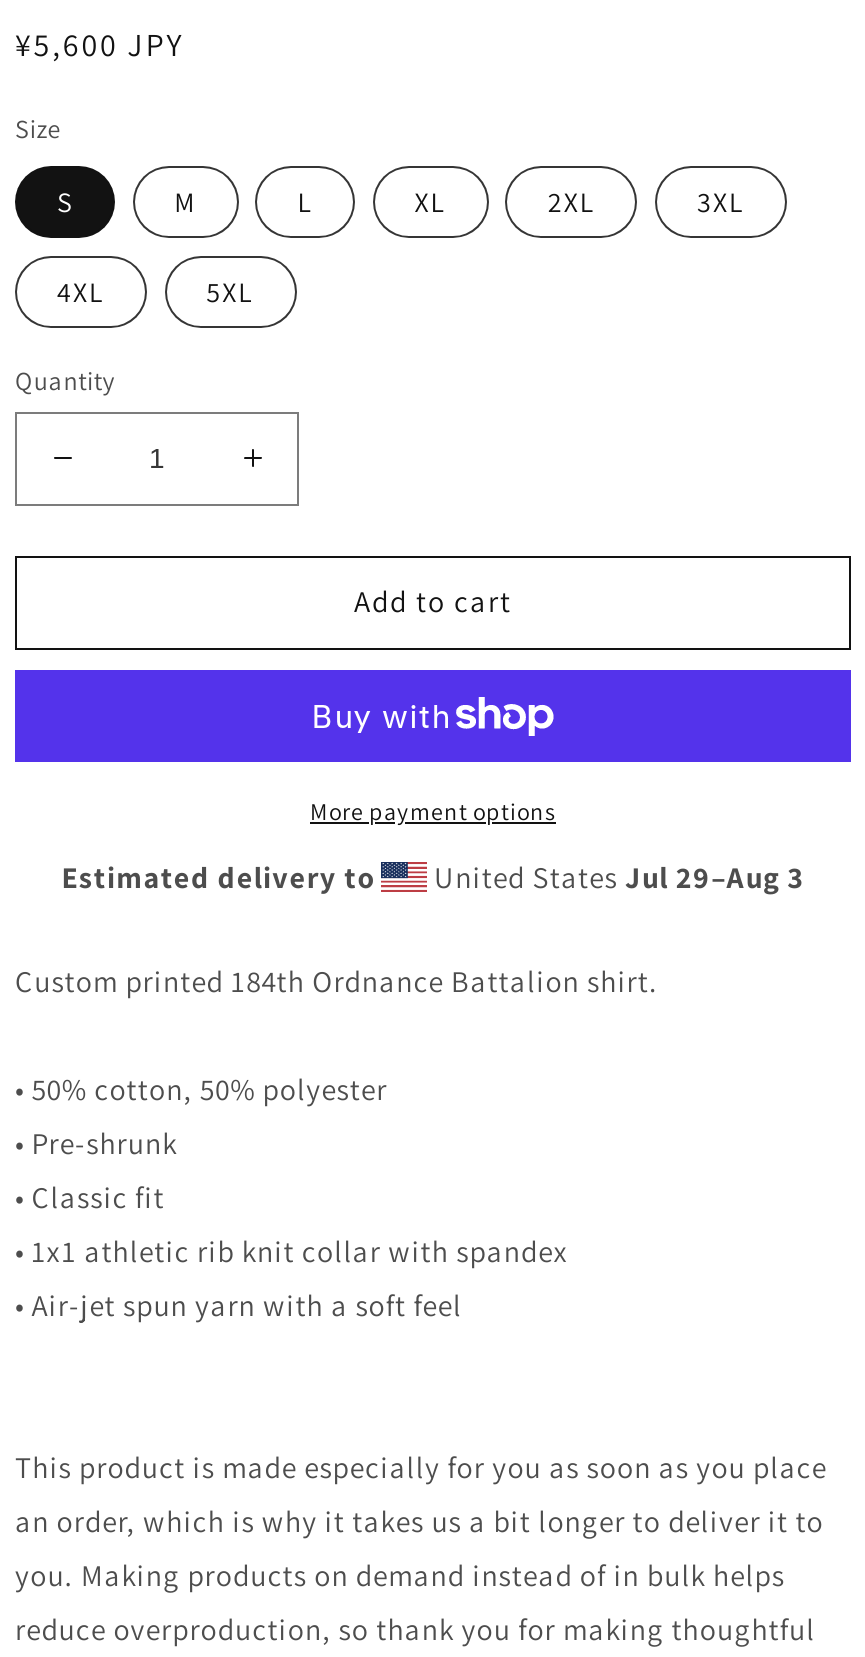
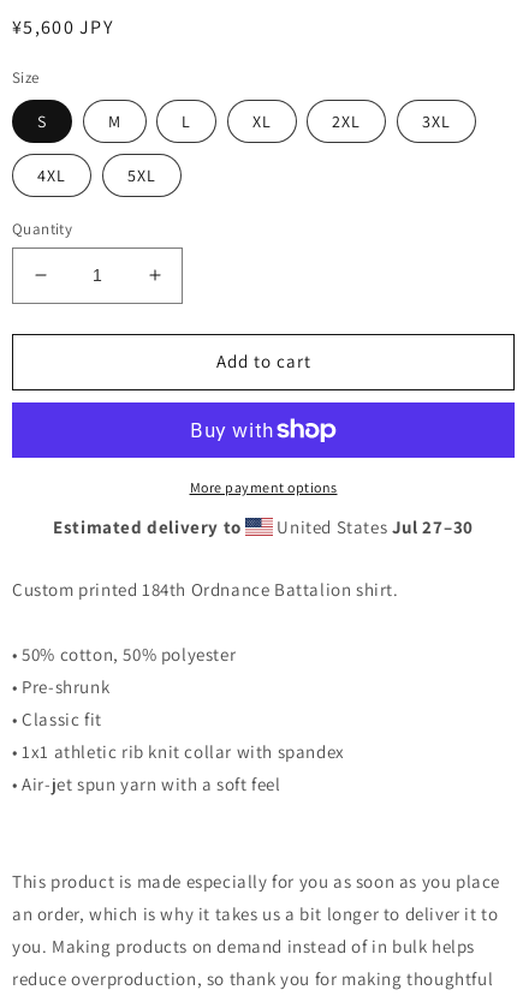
- United States Jul 29–Aug 3
+ United States Jul 27–30
